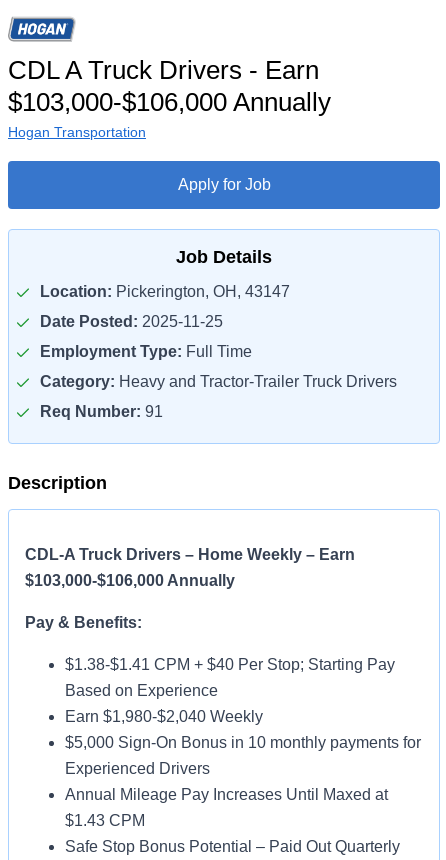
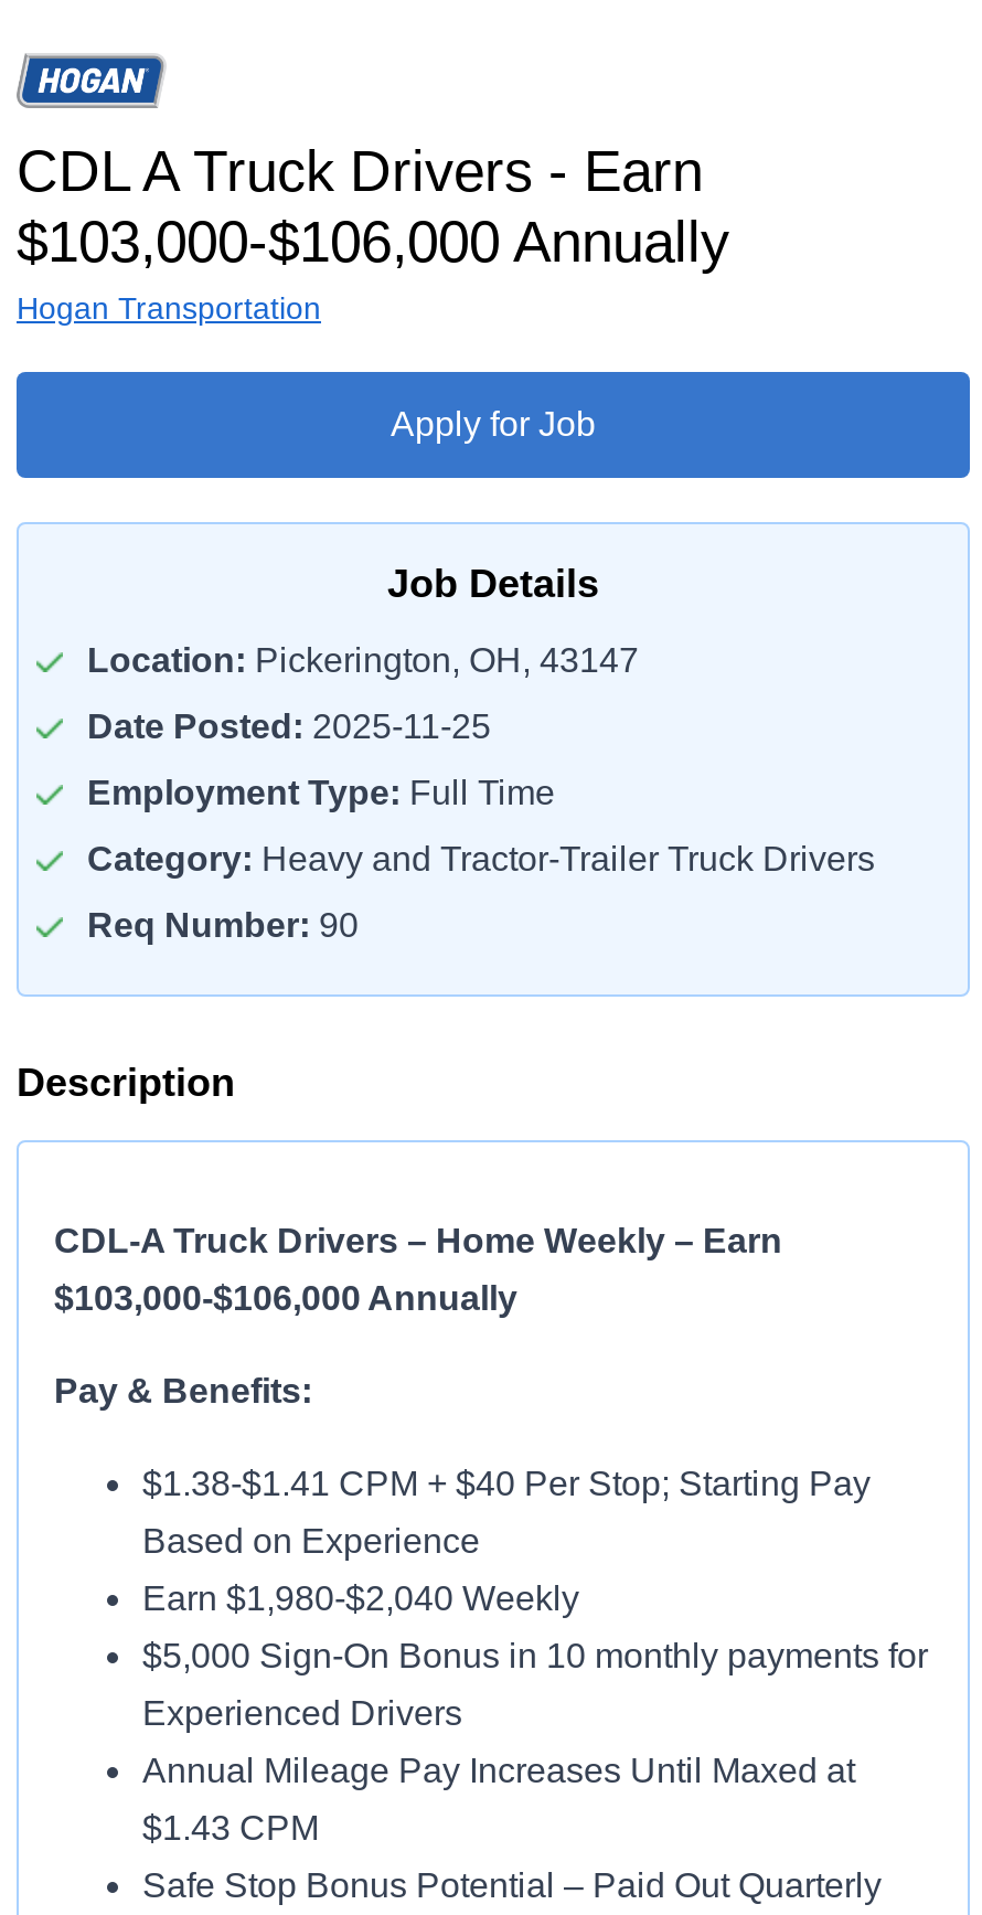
- Req Number: 91
+ Req Number: 90
